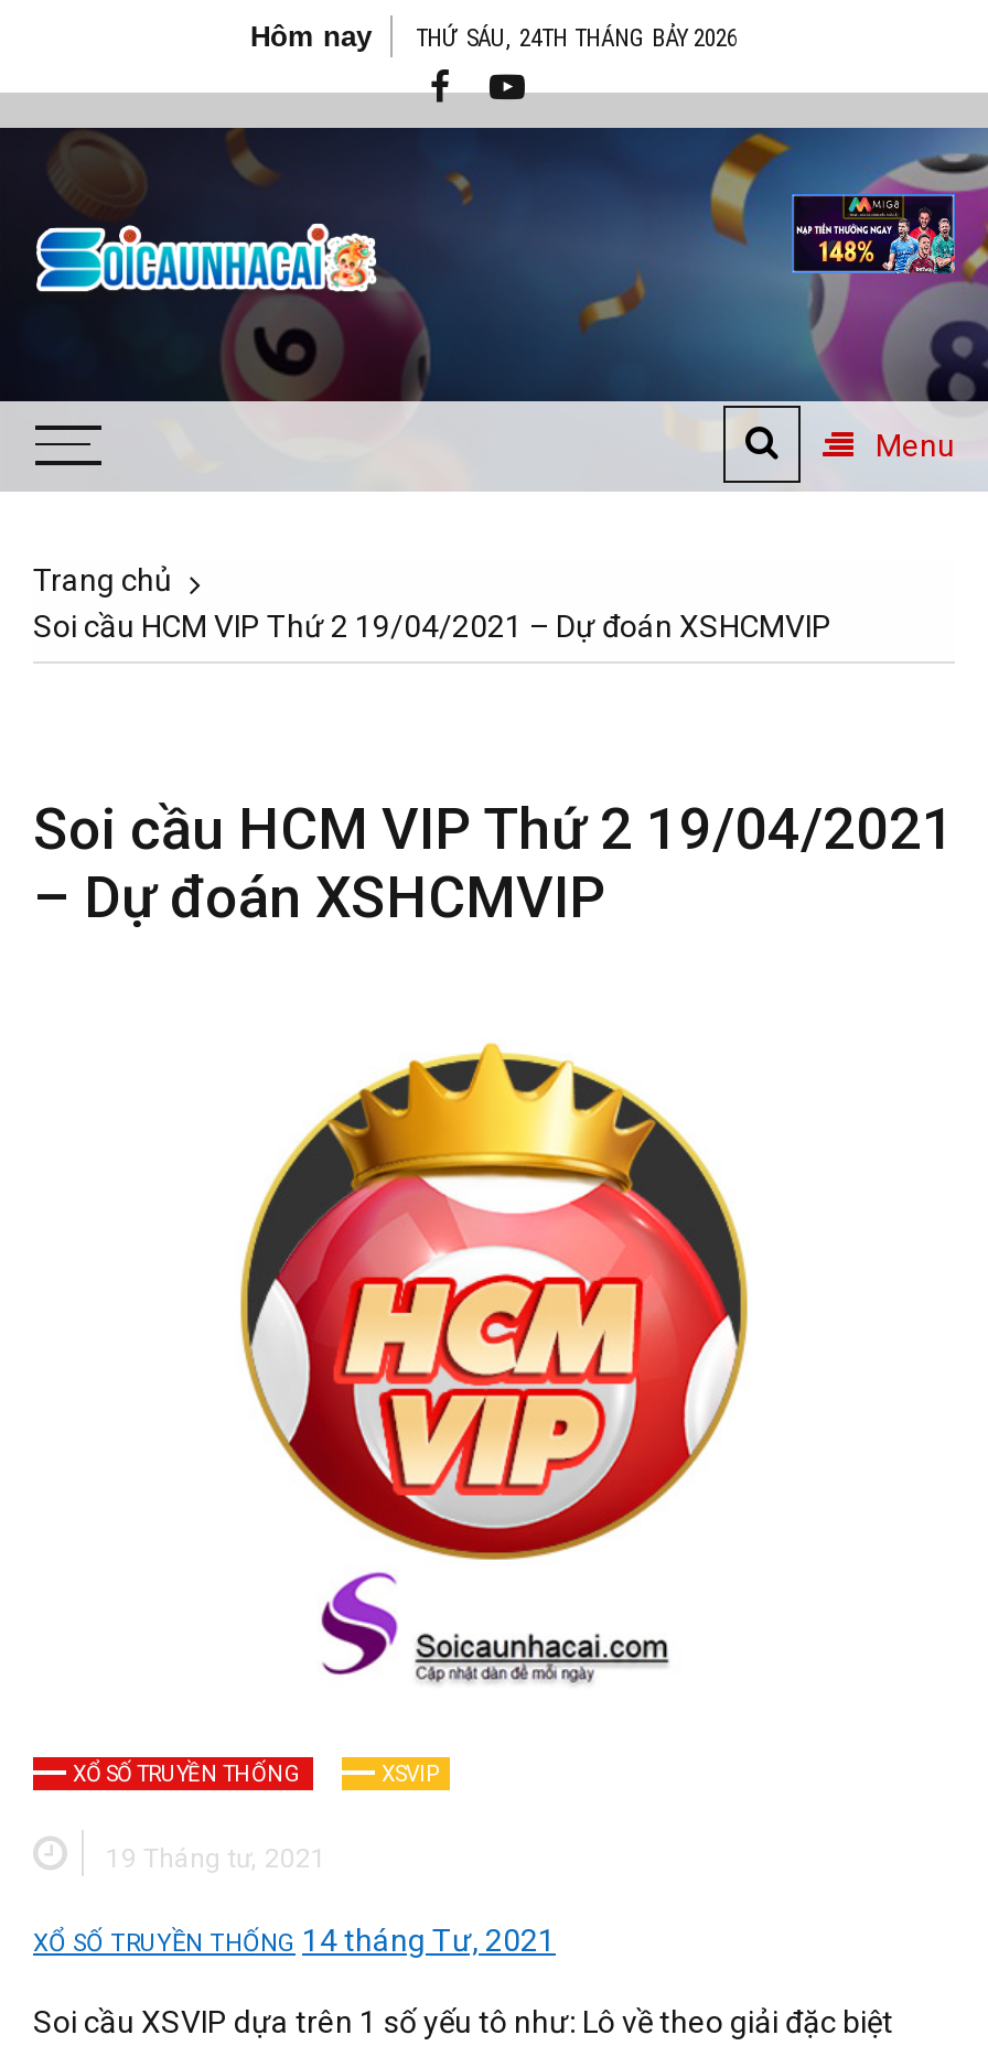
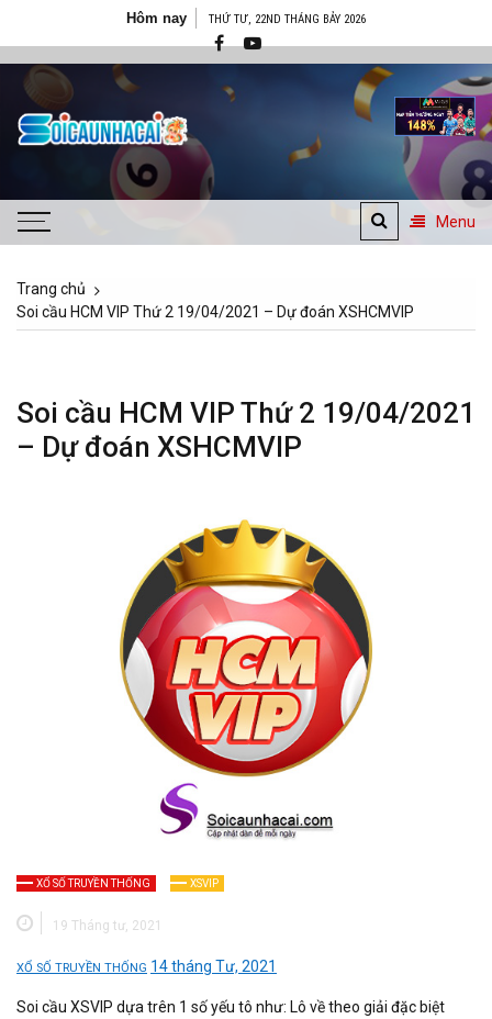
- THỨ SÁU, 24TH THÁNG BẢY 2026
+ THỨ TƯ, 22ND THÁNG BẢY 2026
